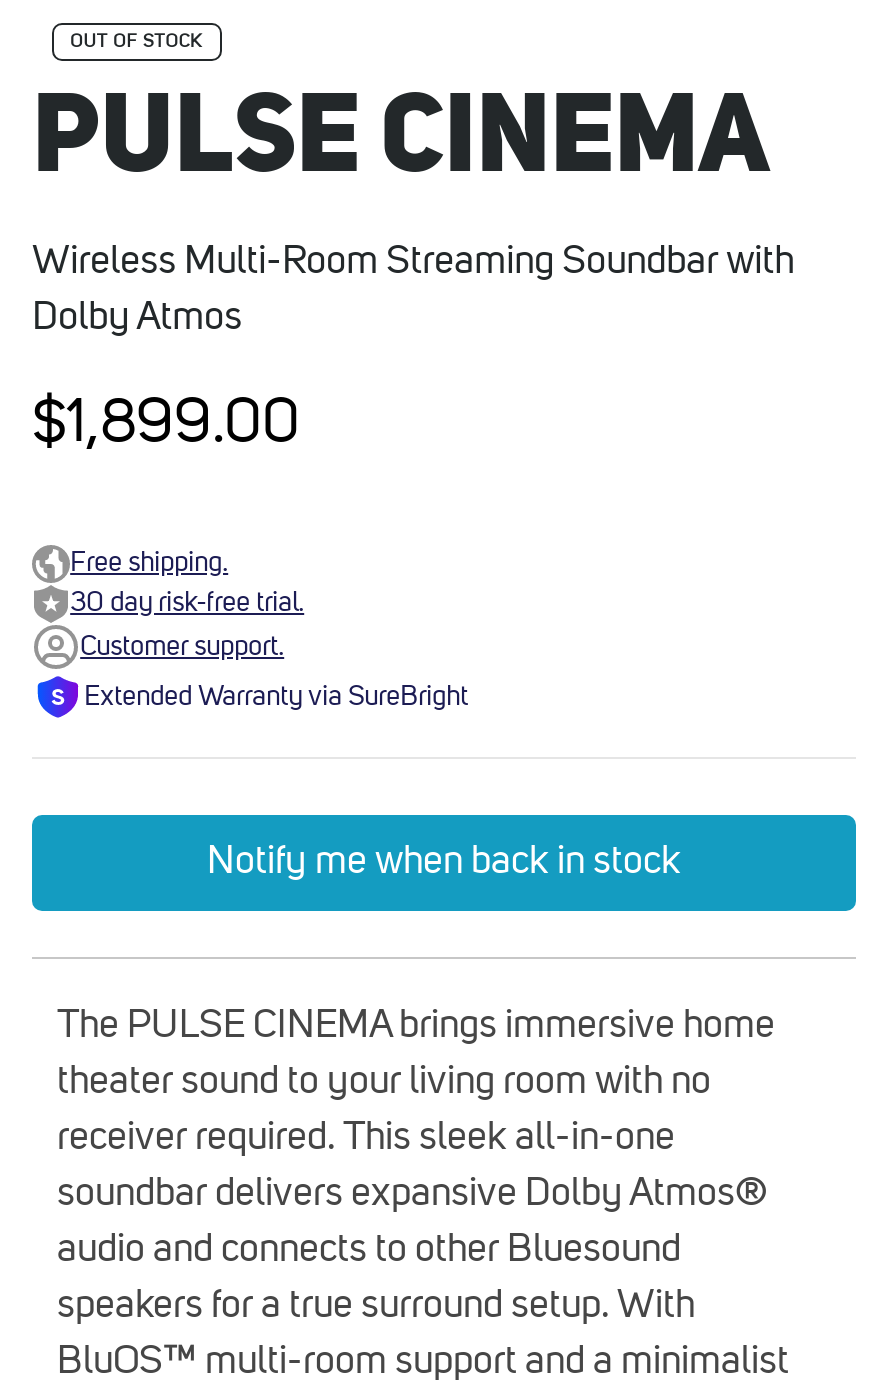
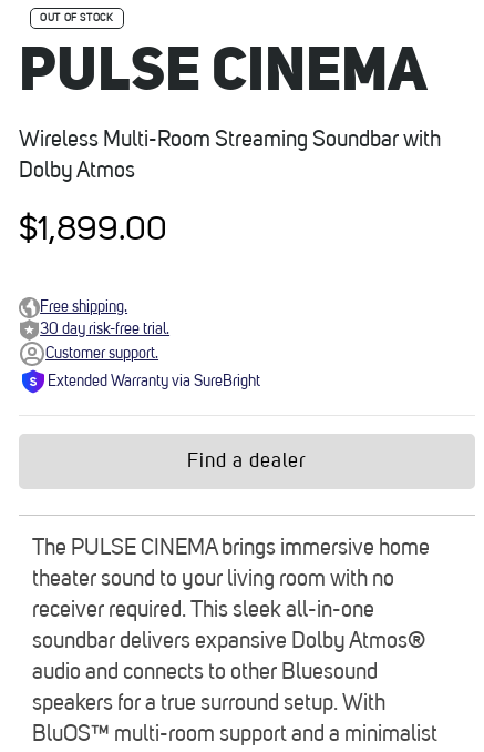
- Notify me when back in stock
+ Find a dealer
